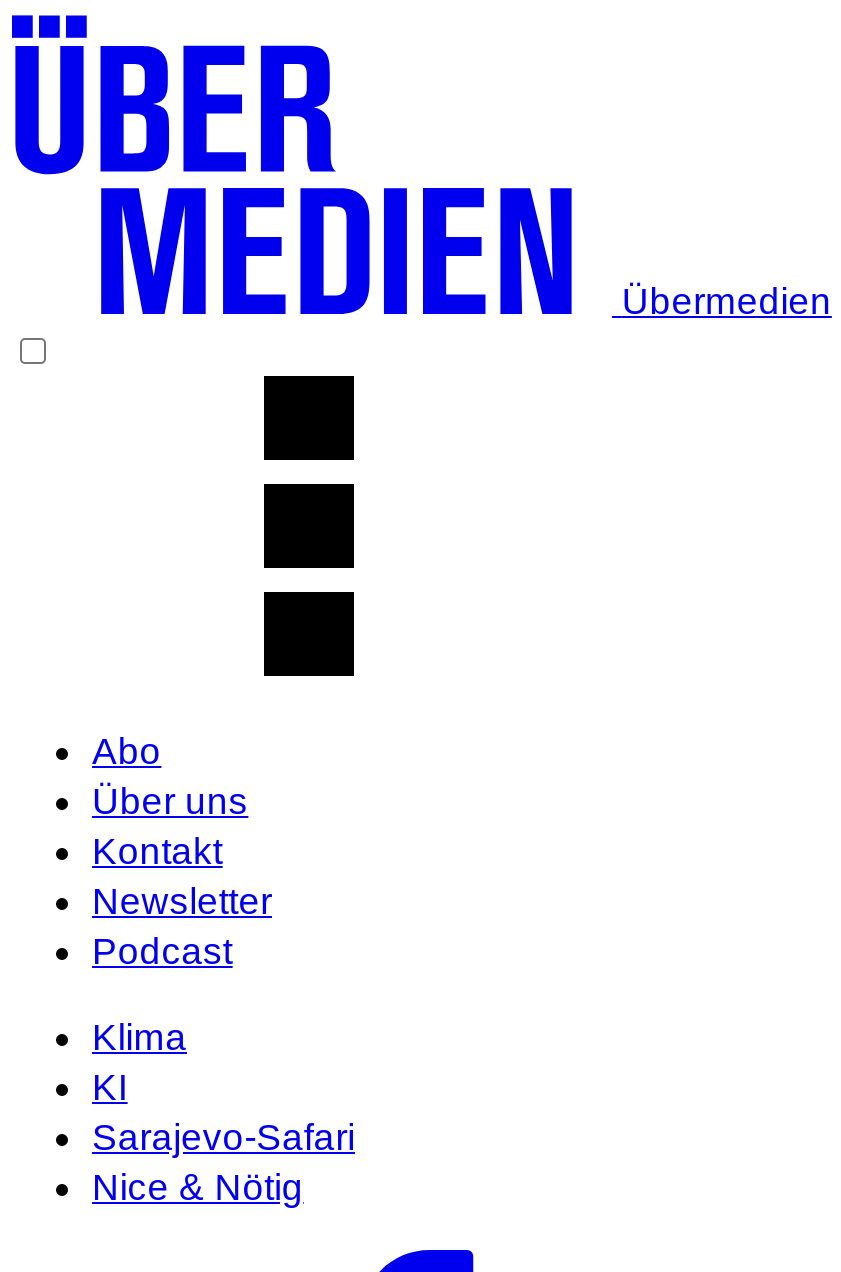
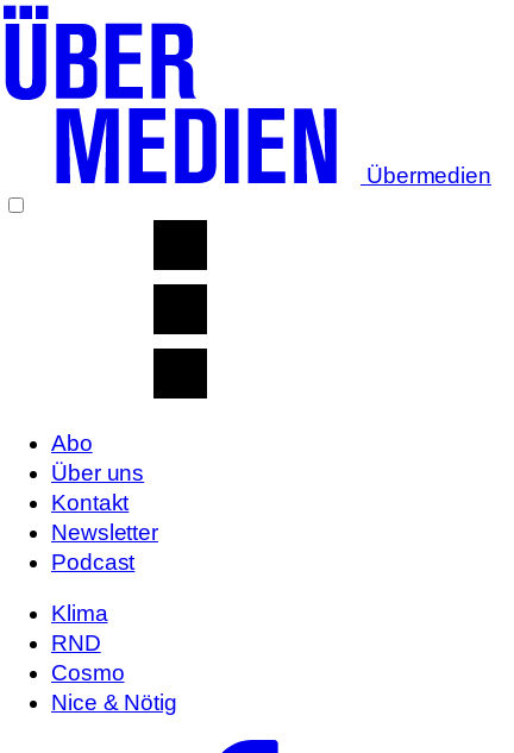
- KI
- Sarajevo-Safari
+ RND
+ Cosmo
